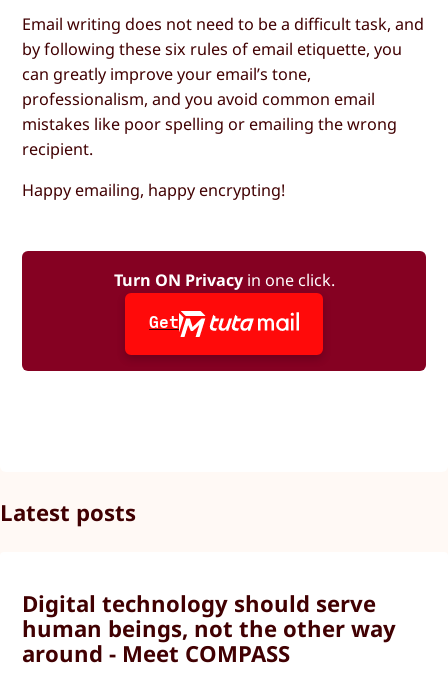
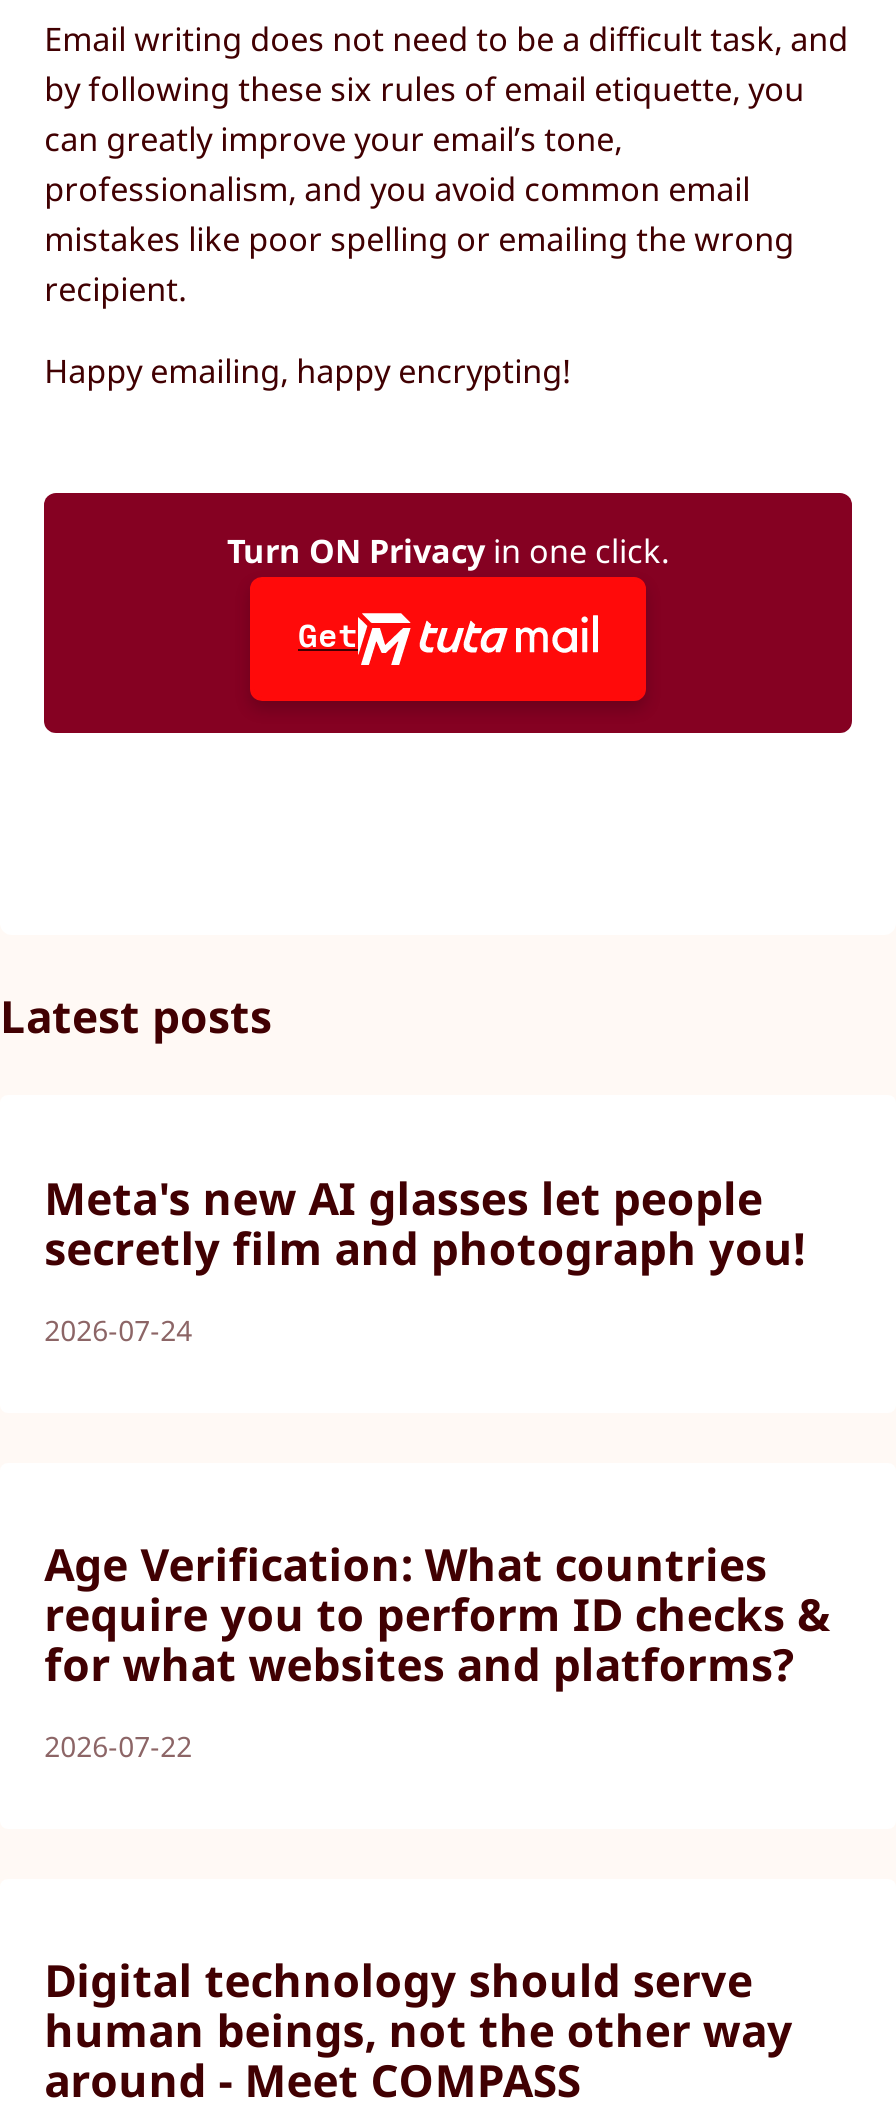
+ Meta's new AI glasses let people
+ secretly film and photograph you!
+ 2026-07-24

+ Age Verification: What countries
+ require you to perform ID checks &
+ for what websites and platforms?
+ 2026-07-22
